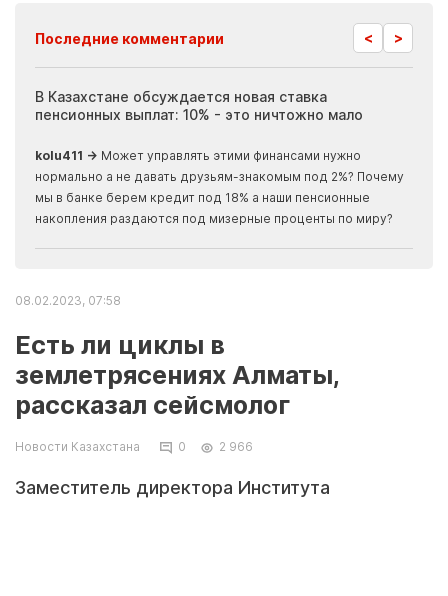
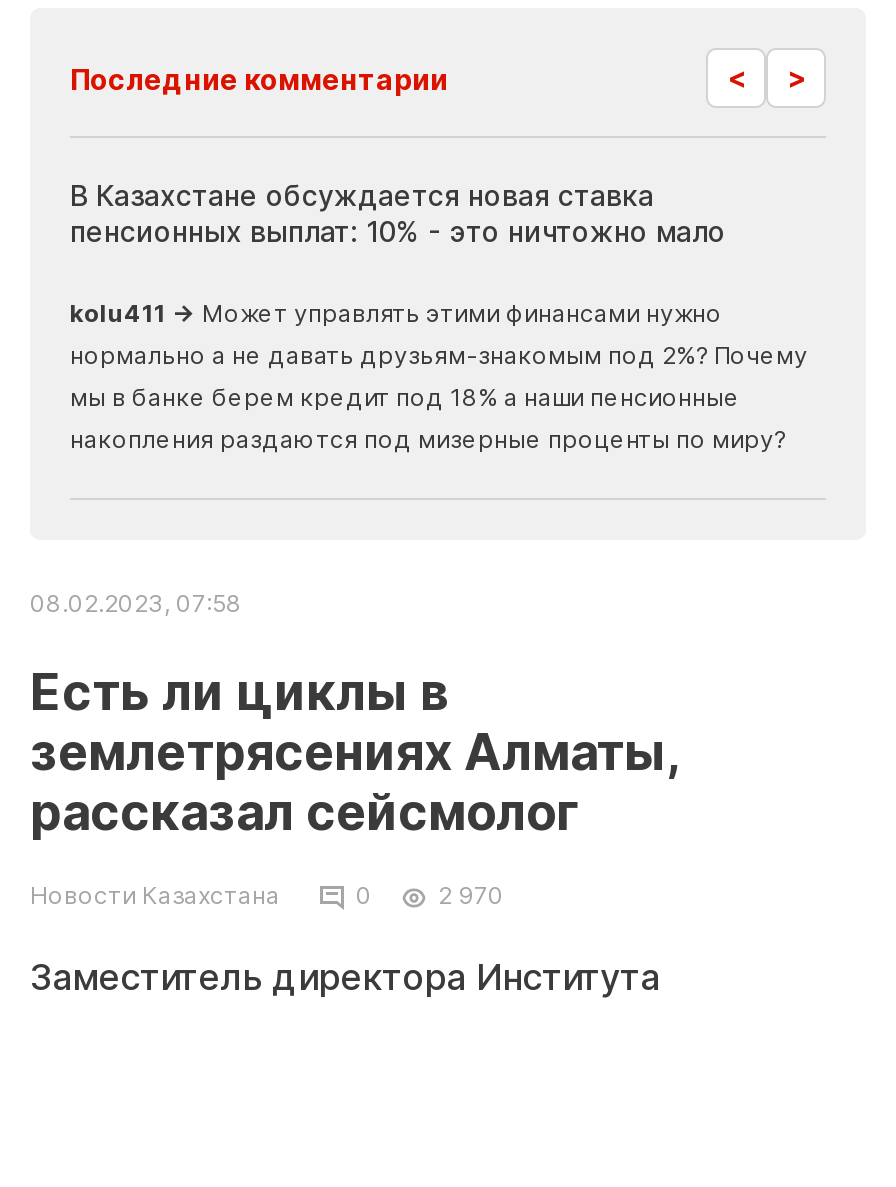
- 2 966
+ 2 970
